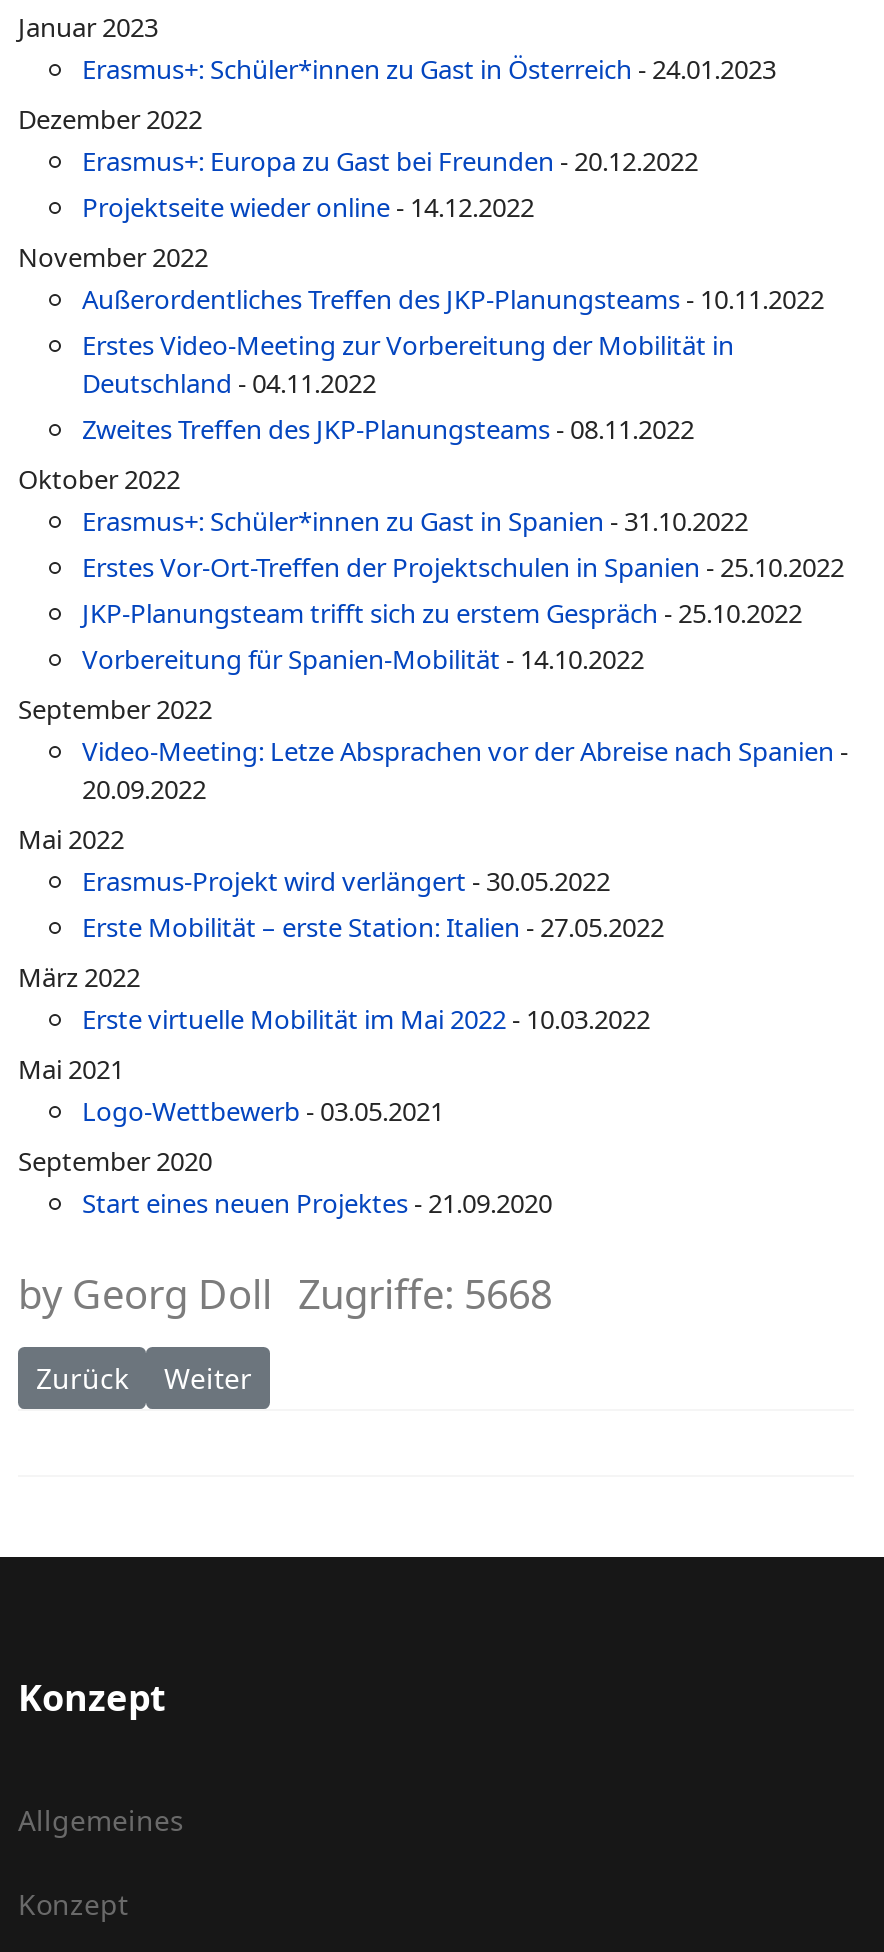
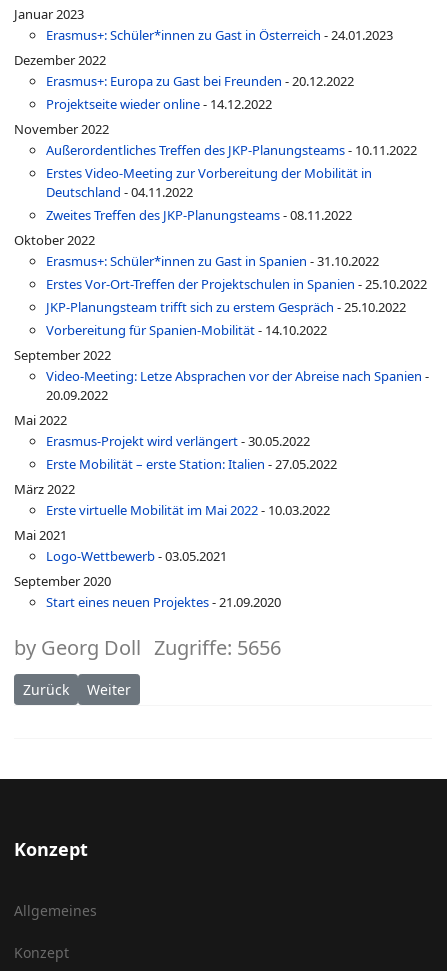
- by Georg Doll Zugriffe: 5668
+ by Georg Doll Zugriffe: 5656
